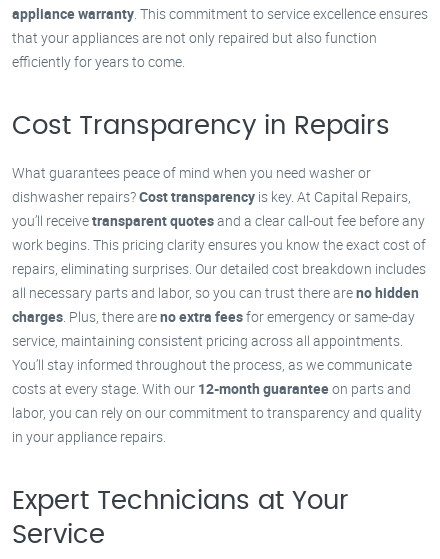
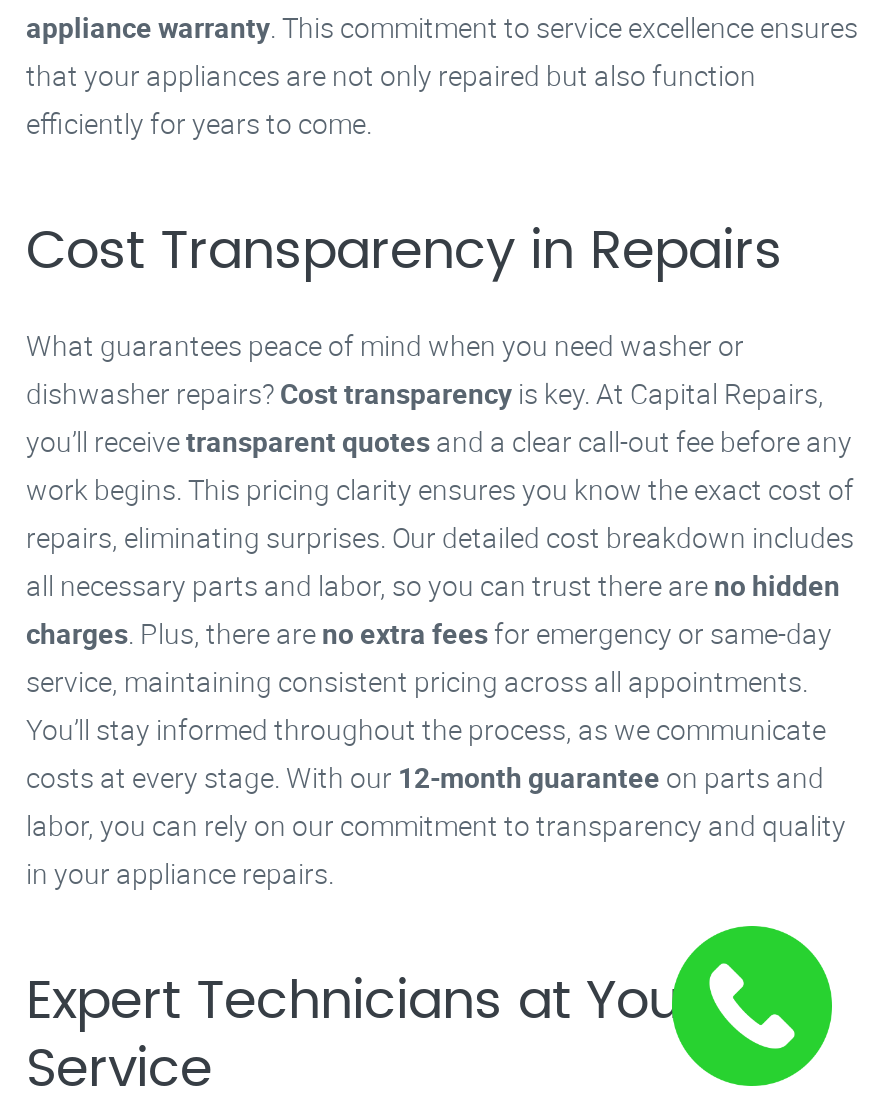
+ [image]
